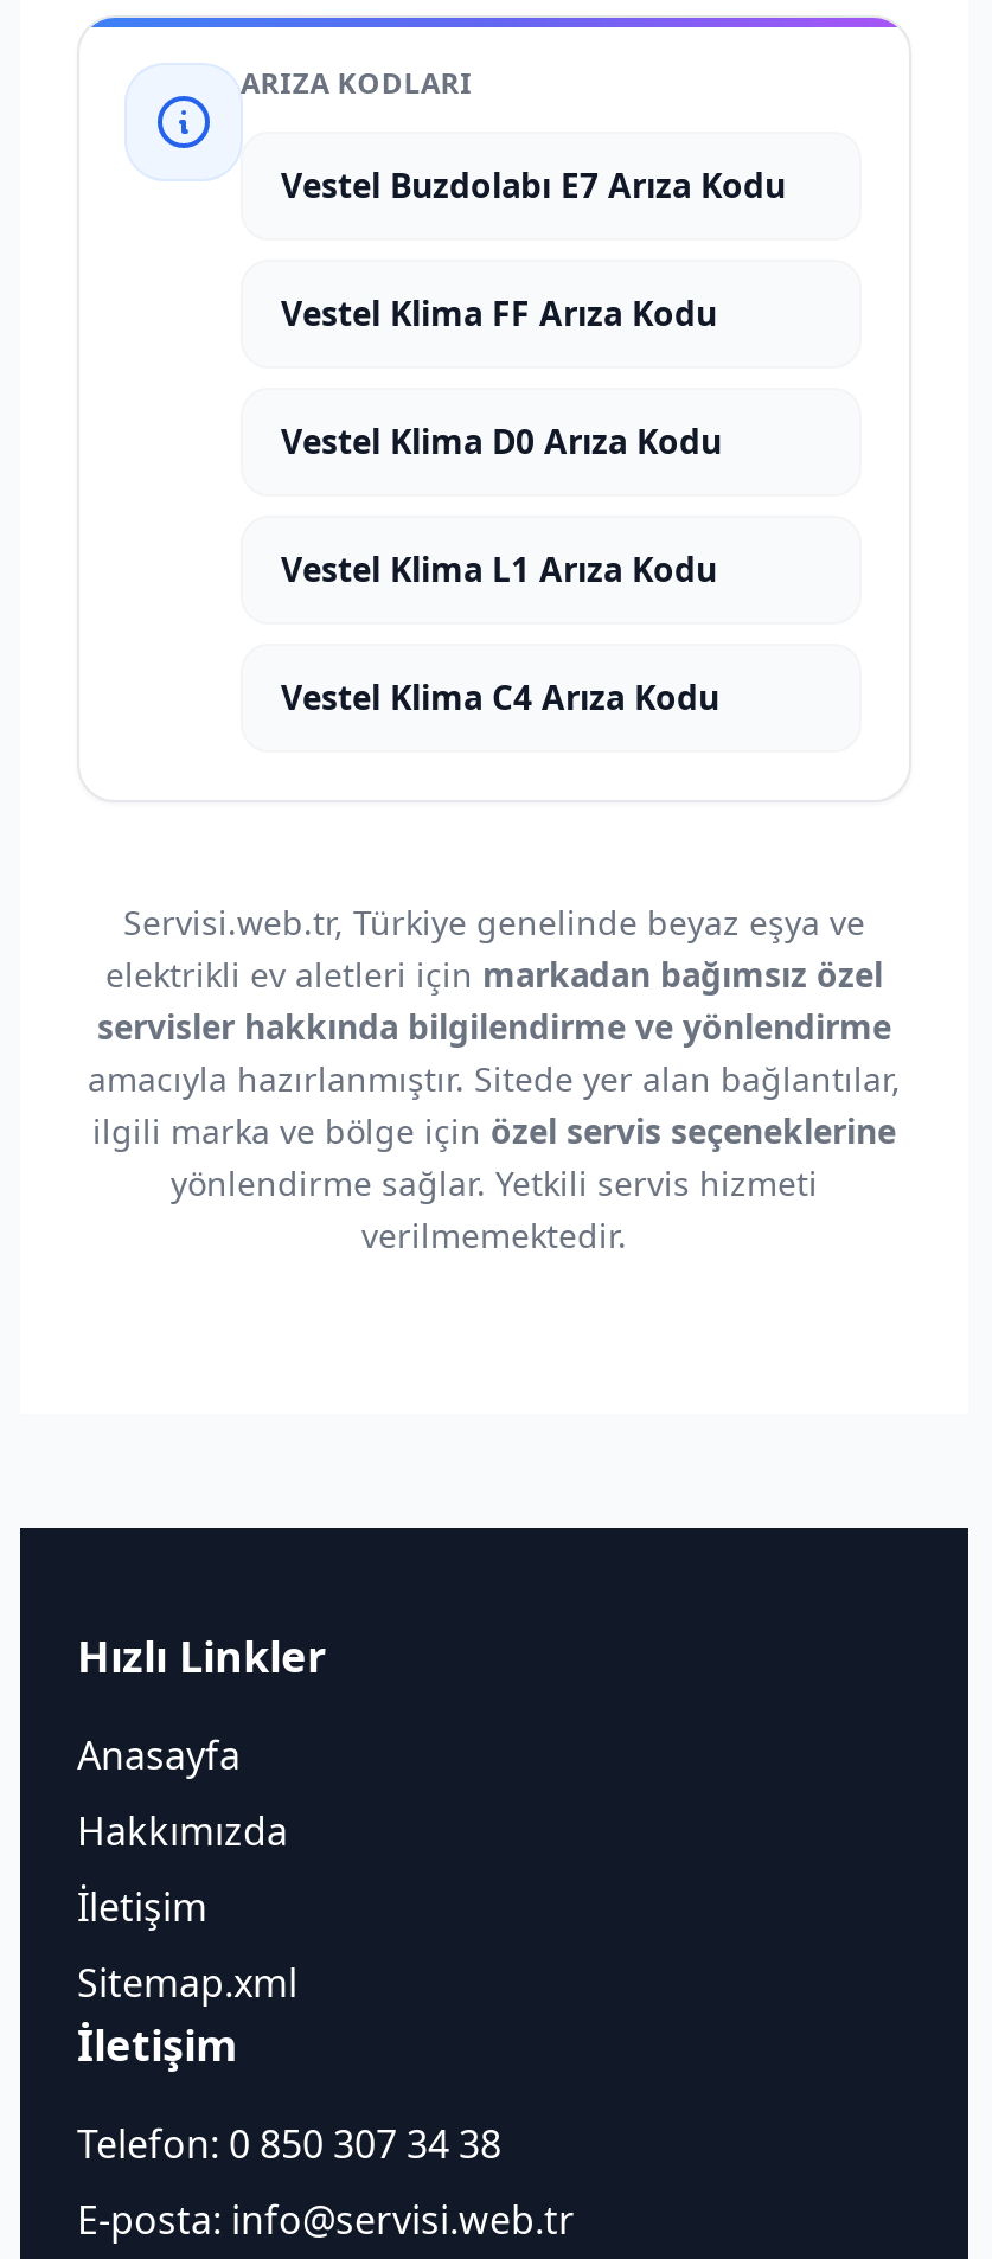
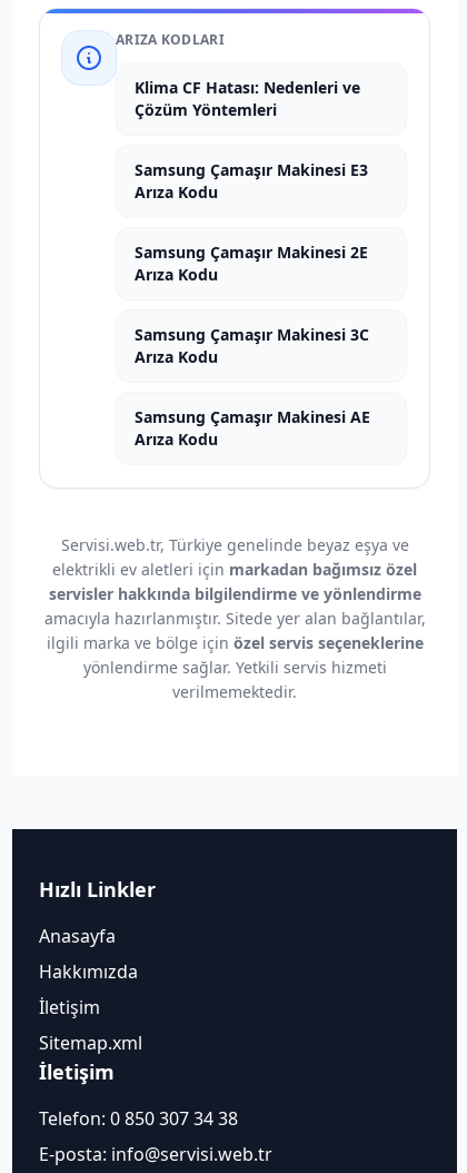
- Vestel Buzdolabı E7 Arıza Kodu
+ Klima CF Hatası: Nedenleri ve
+ Çözüm Yöntemleri

- Vestel Klima FF Arıza Kodu
+ Samsung Çamaşır Makinesi E3
+ Arıza Kodu

- Vestel Klima D0 Arıza Kodu
+ Samsung Çamaşır Makinesi 2E
+ Arıza Kodu

- Vestel Klima L1 Arıza Kodu
+ Samsung Çamaşır Makinesi 3C
+ Arıza Kodu

- Vestel Klima C4 Arıza Kodu
+ Samsung Çamaşır Makinesi AE
+ Arıza Kodu
